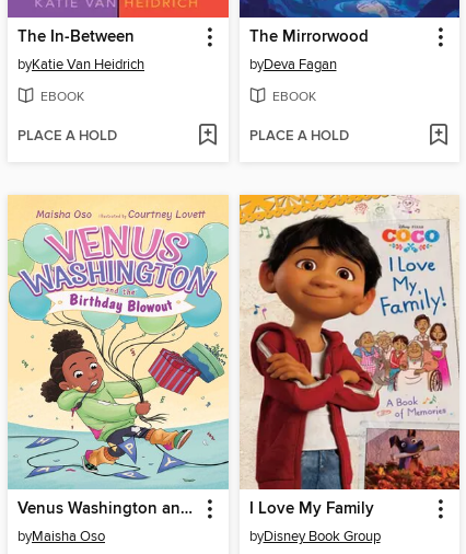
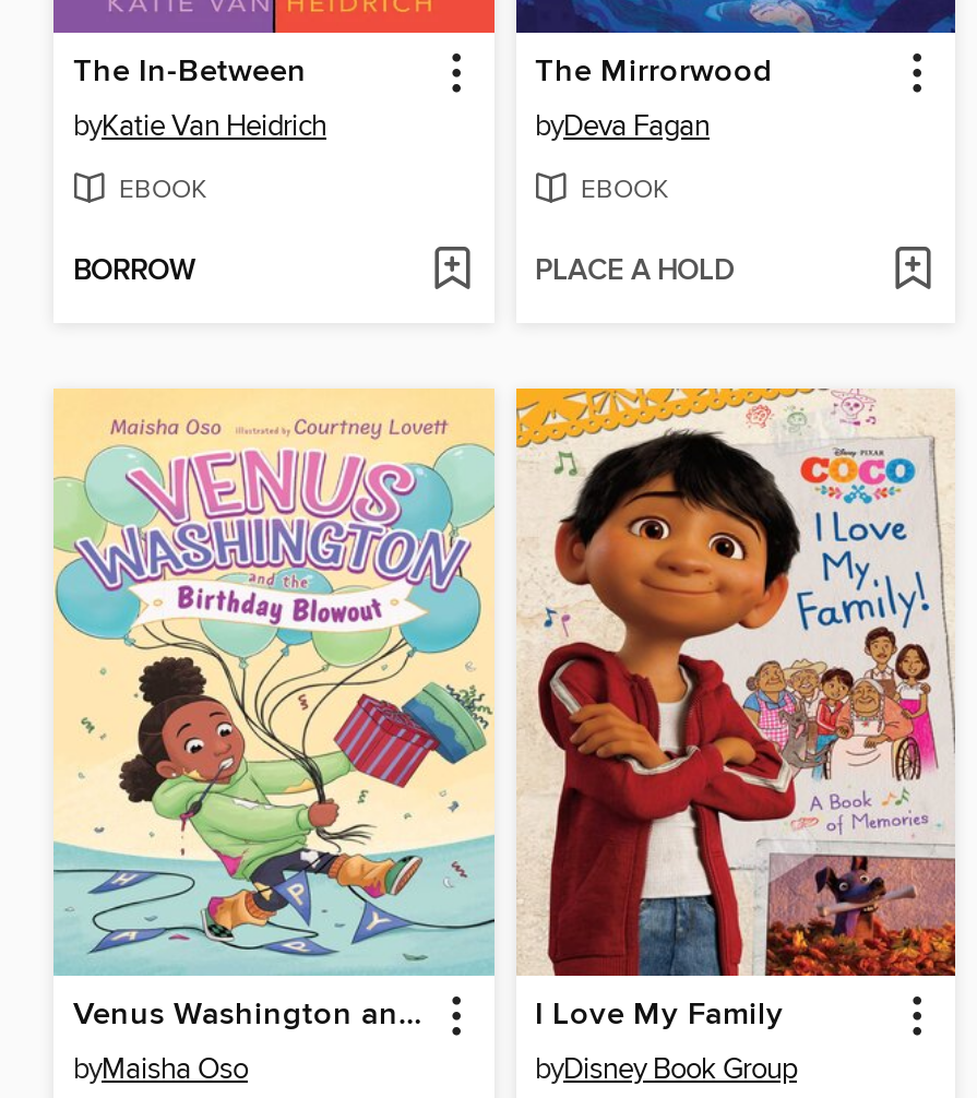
- PLACE A HOLD
+ BORROW
